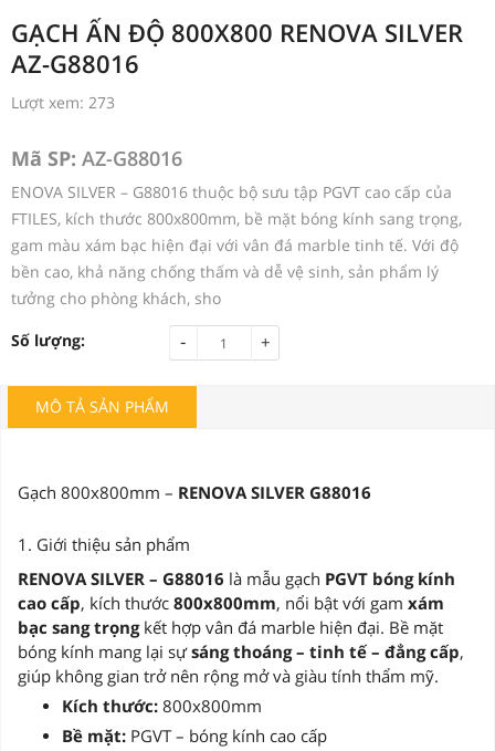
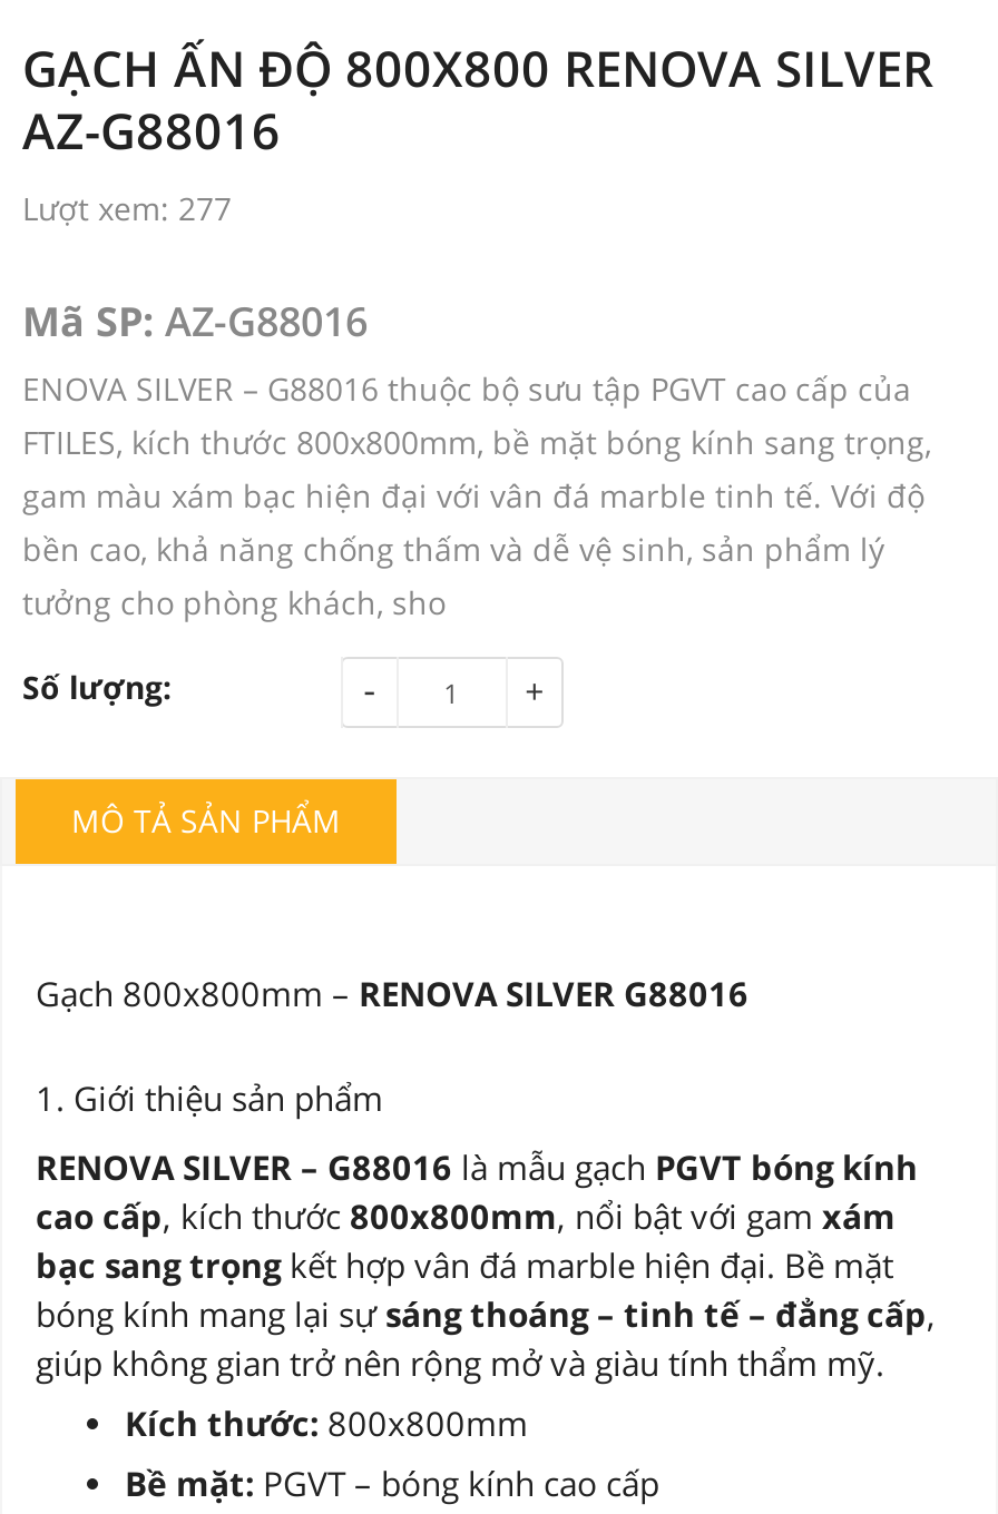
- Lượt xem: 273
+ Lượt xem: 277
